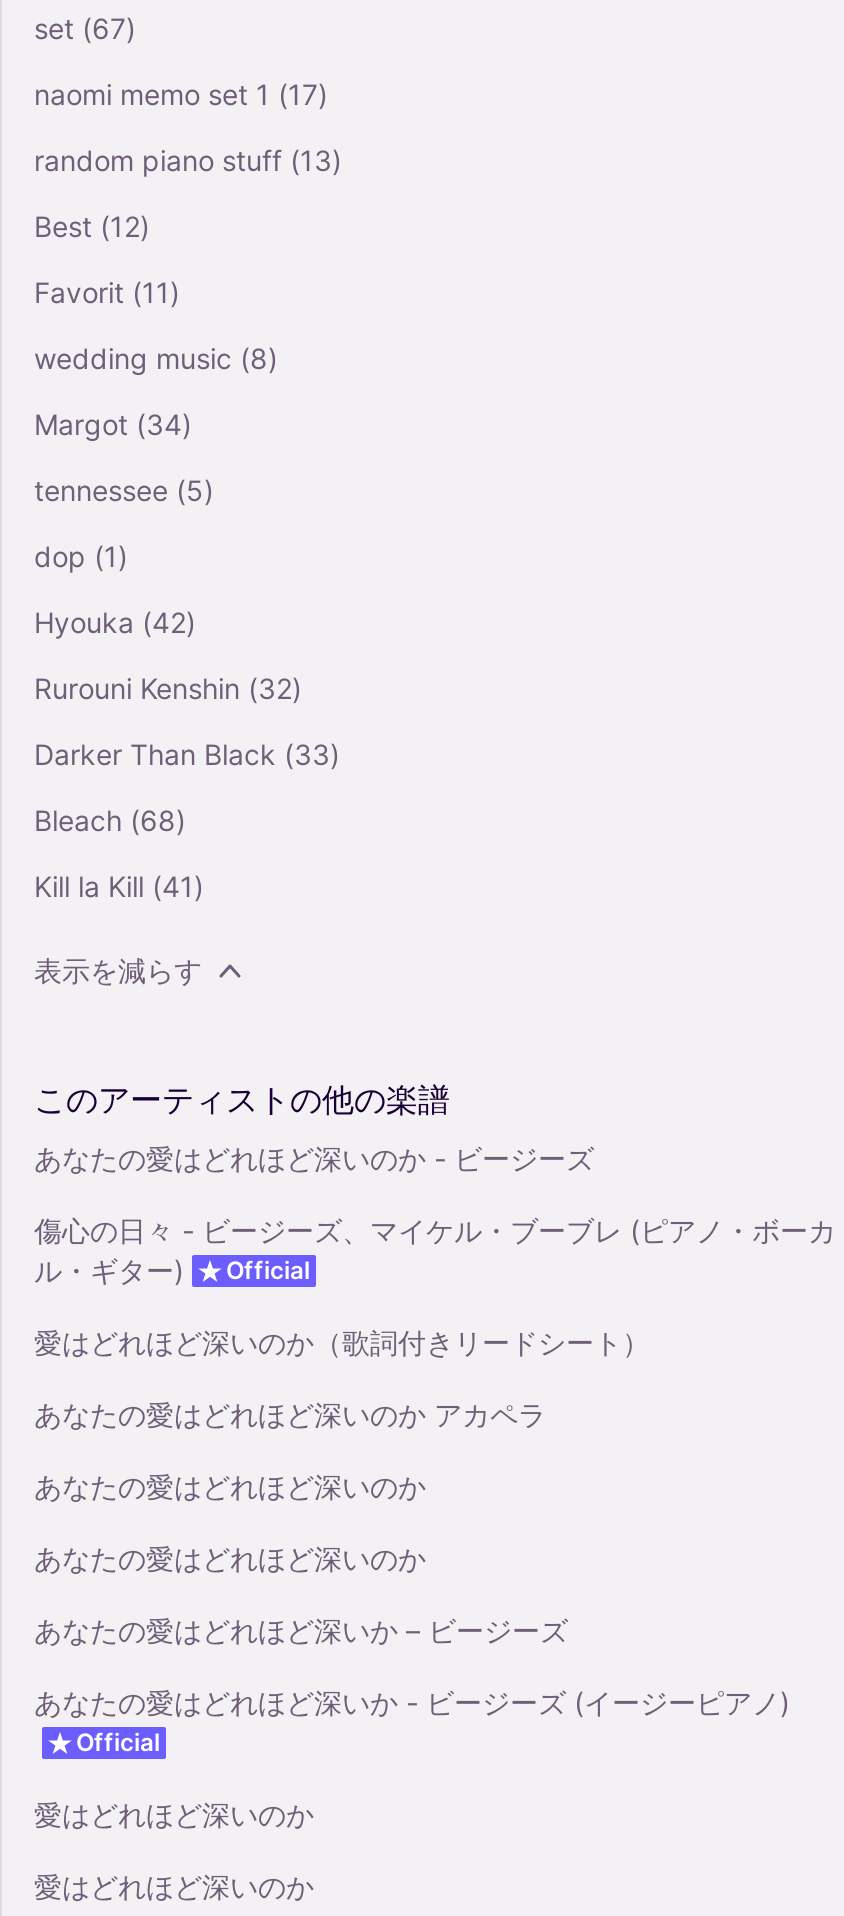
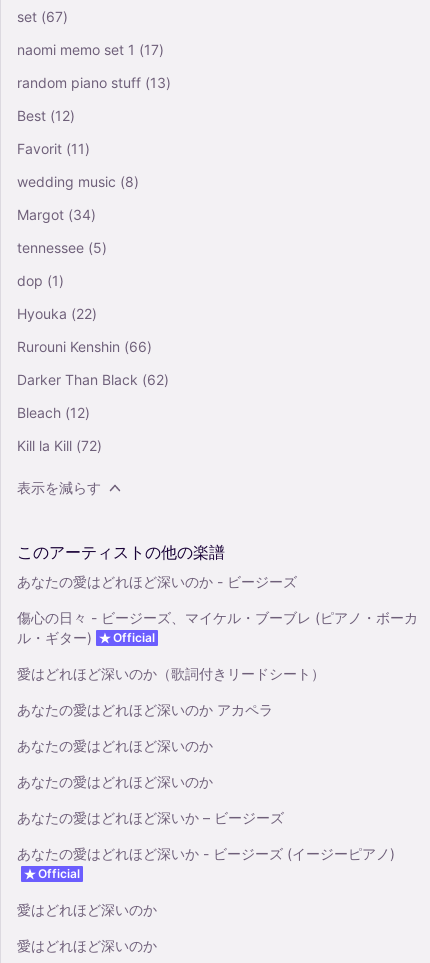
- Hyouka (42)
+ Hyouka (22)

- Rurouni Kenshin (32)
+ Rurouni Kenshin (66)

- Darker Than Black (33)
+ Darker Than Black (62)

- Bleach (68)
+ Bleach (12)

- Kill la Kill (41)
+ Kill la Kill (72)
